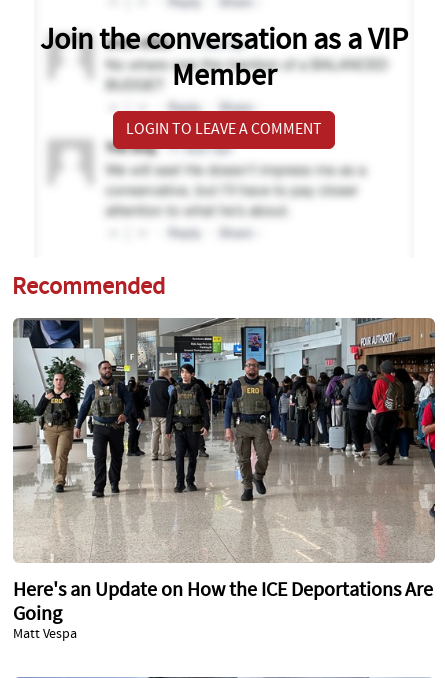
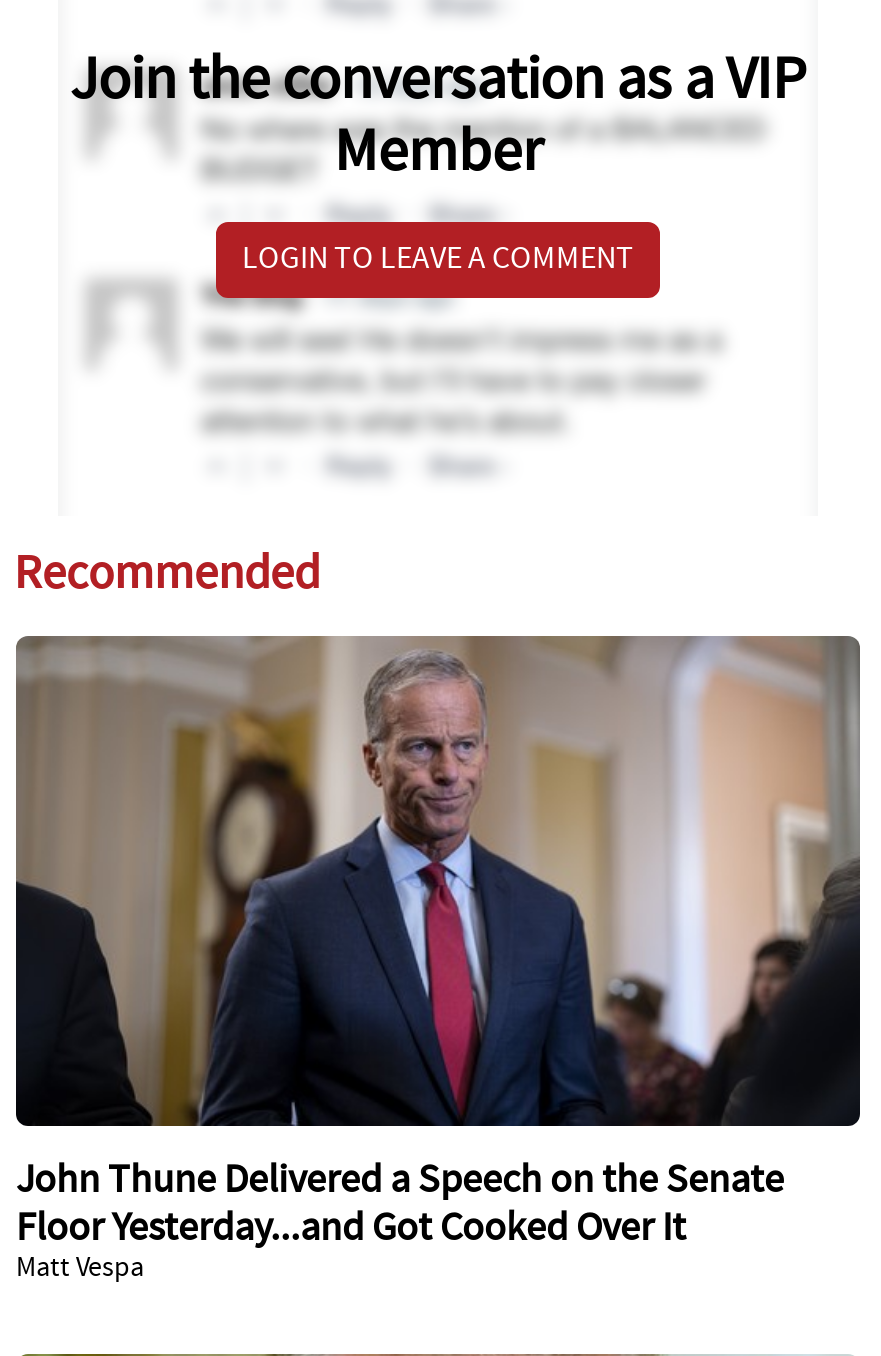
- [image]
- Here's an Update on How the ICE Deportations Are
- Going
+ [image]
+ John Thune Delivered a Speech on the Senate
+ Floor Yesterday...and Got Cooked Over It
